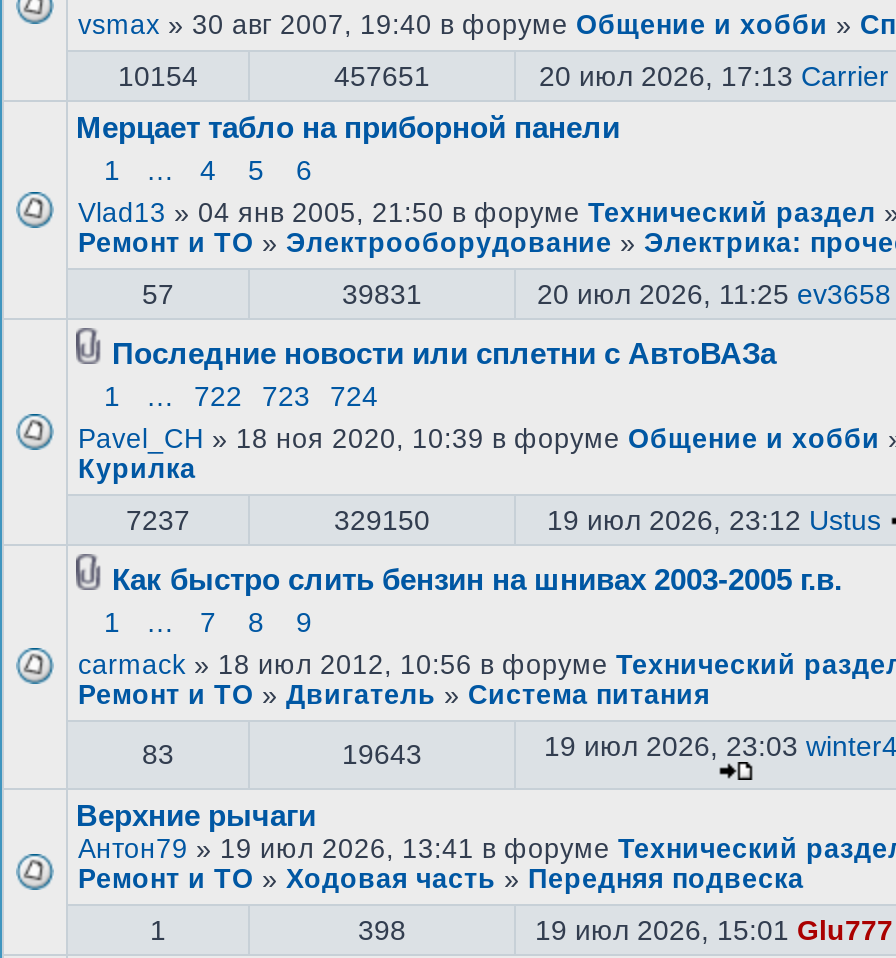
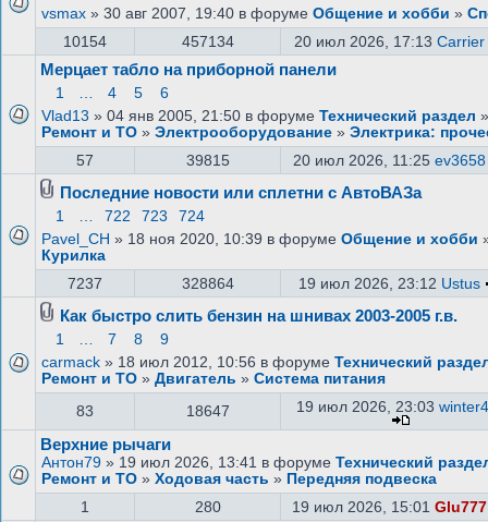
- 457651
+ 457134

- 39831
+ 39815

- 329150
+ 328864

- 19643
+ 18647

- 398
+ 280
